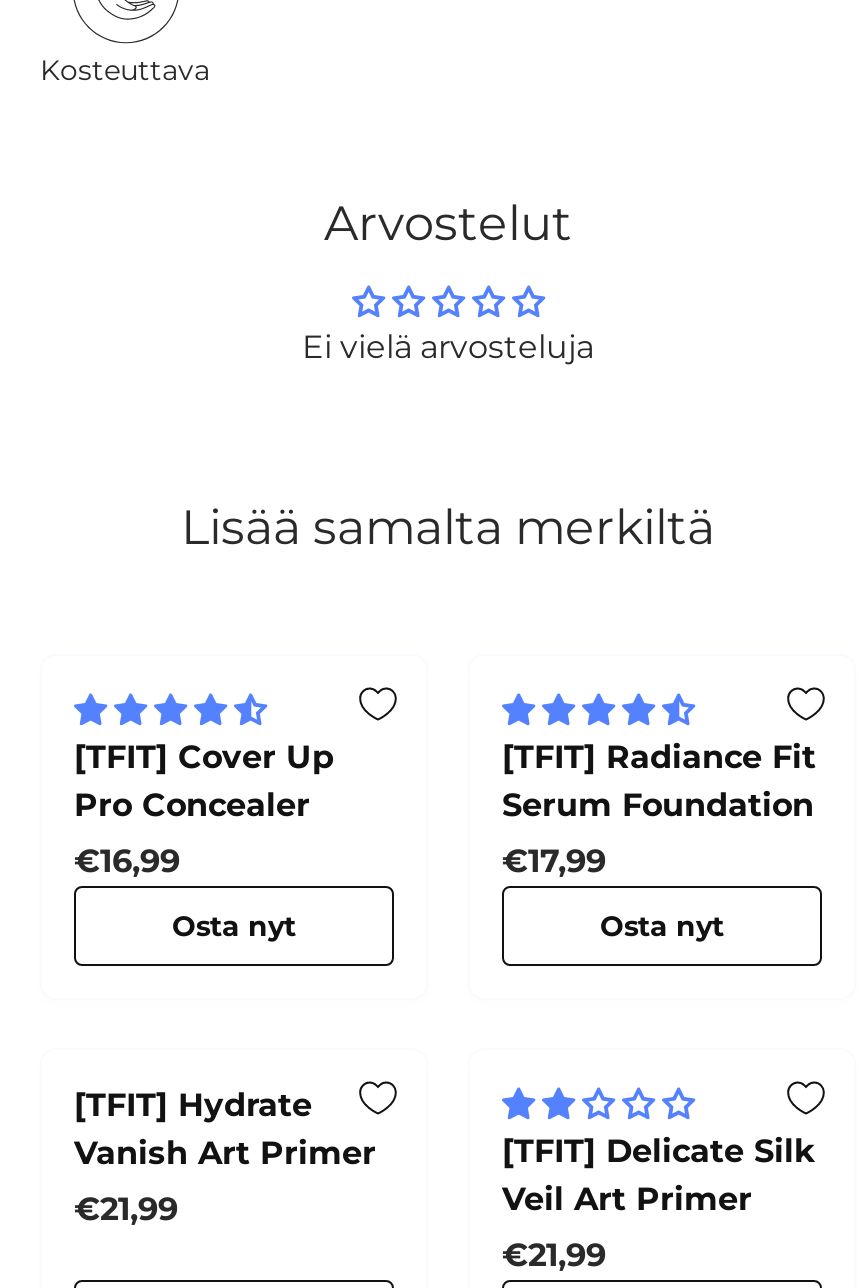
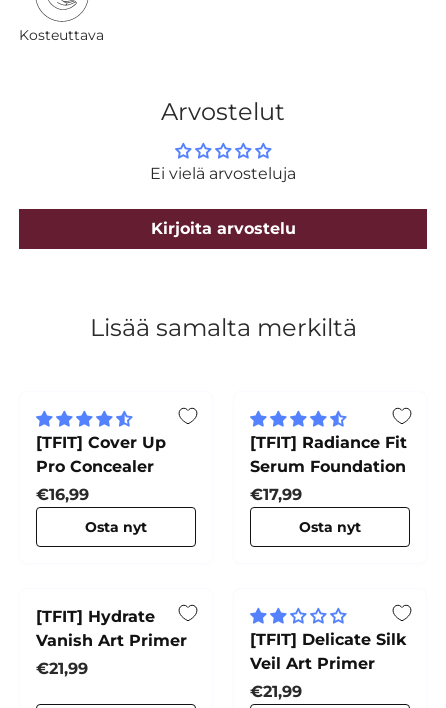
+ Kirjoita arvostelu
